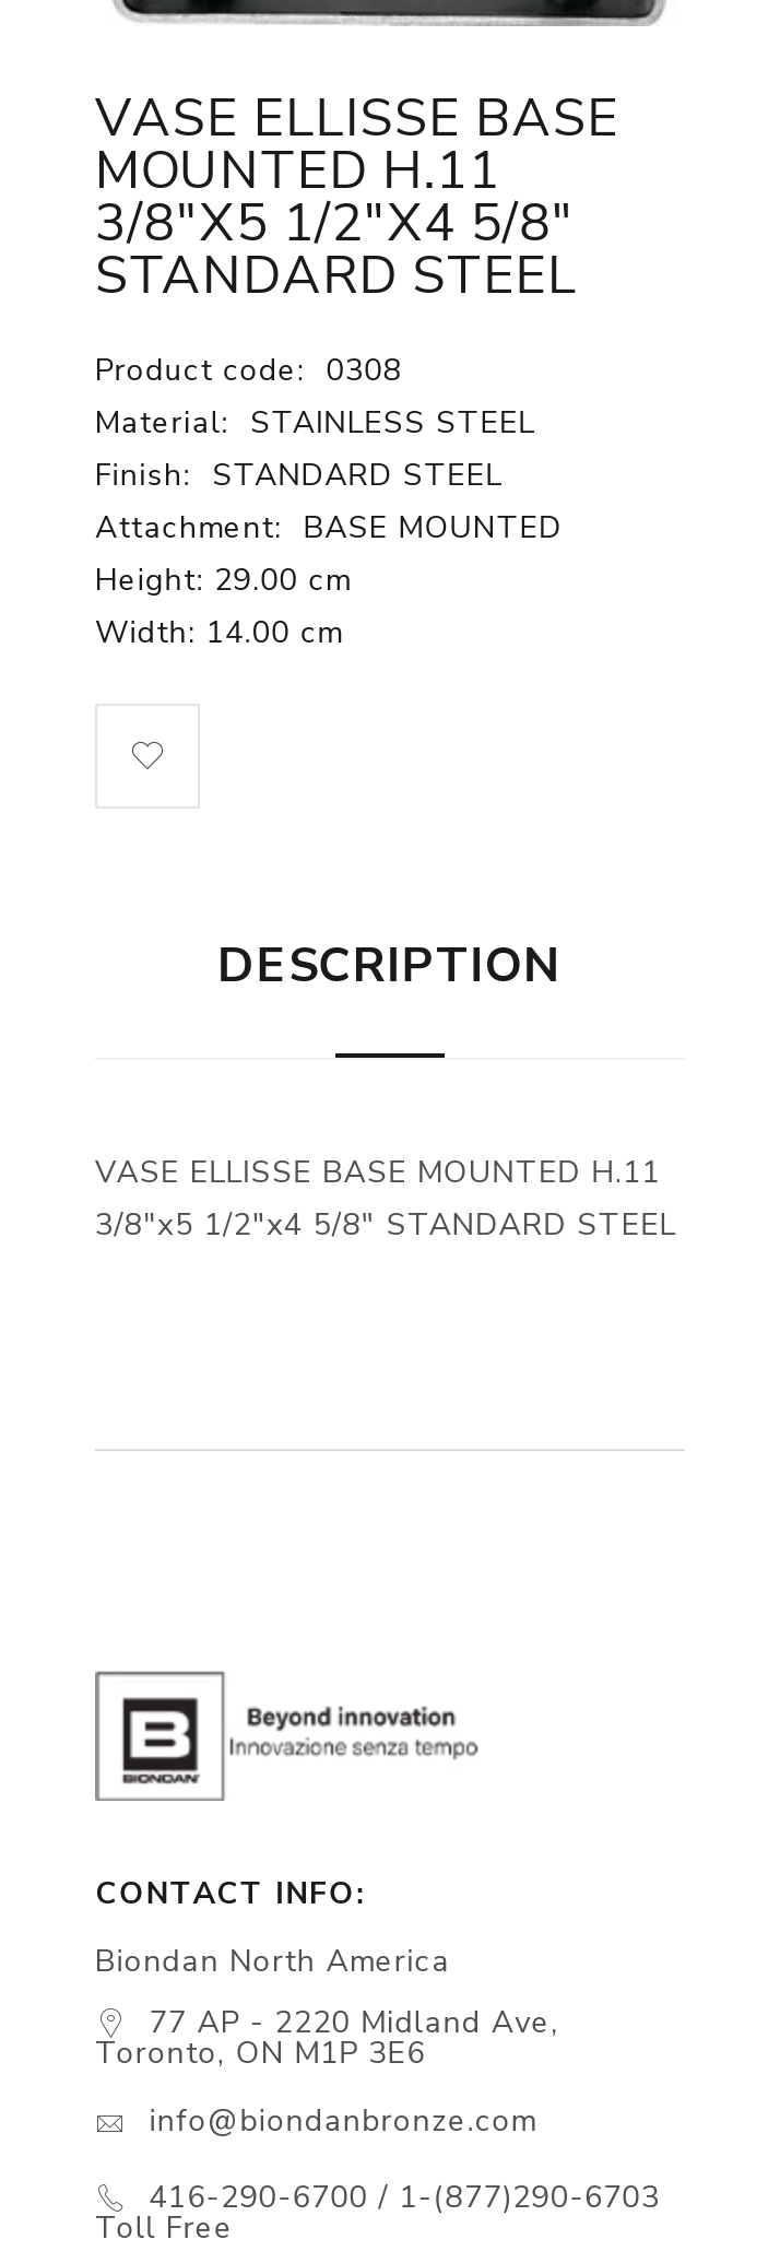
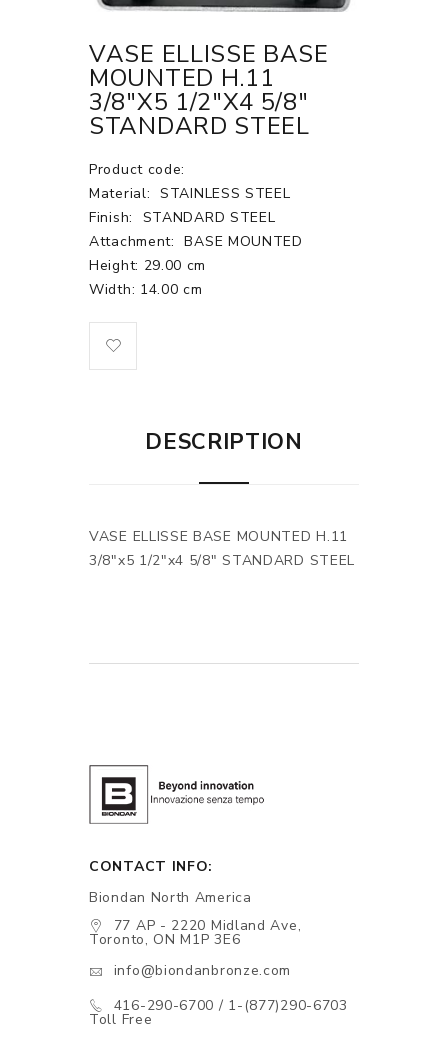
- Product code: 0308
+ Product code:
